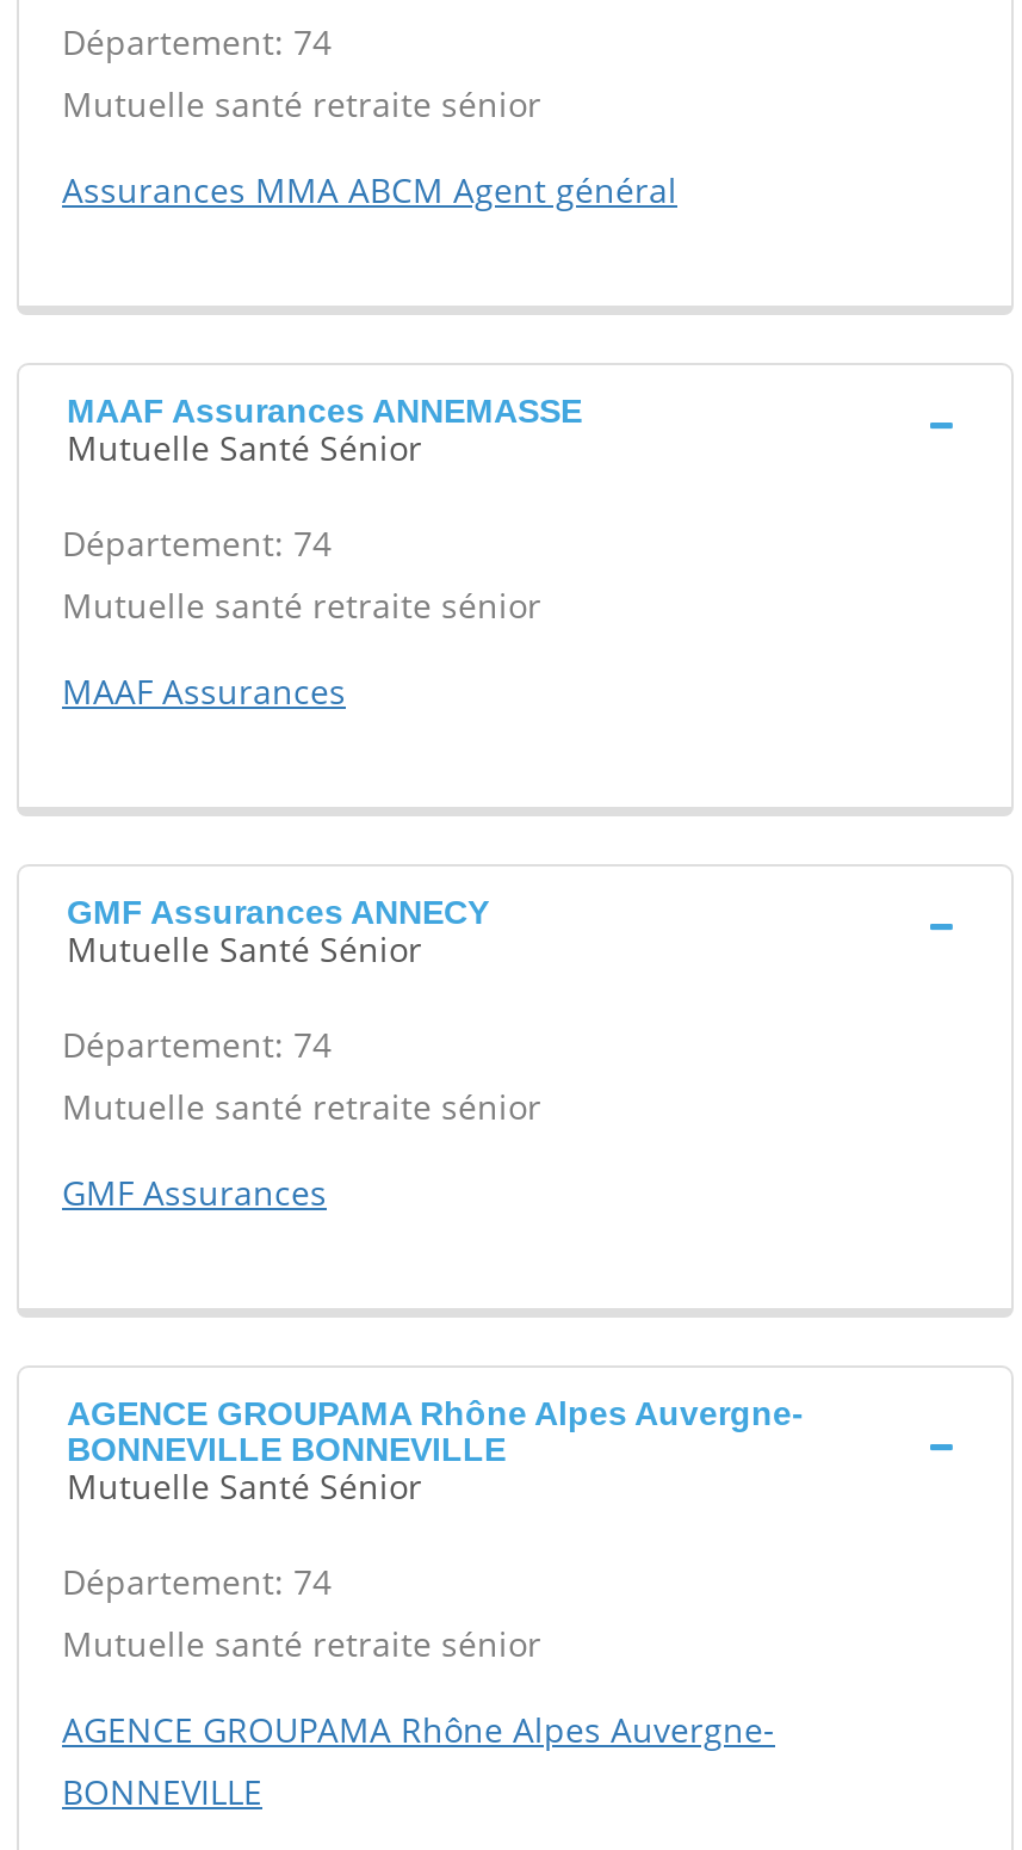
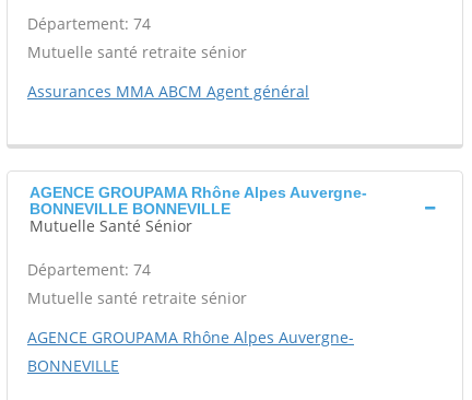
- MAAF Assurances ANNEMASSE
- Mutuelle Santé Sénior
- Département: 74
- Mutuelle santé retraite sénior
- MAAF Assurances

- GMF Assurances ANNECY
- Mutuelle Santé Sénior
- Département: 74
- Mutuelle santé retraite sénior
- GMF Assurances
